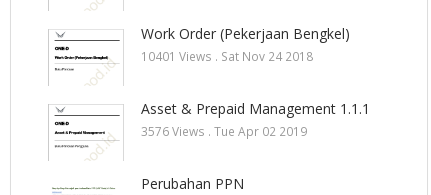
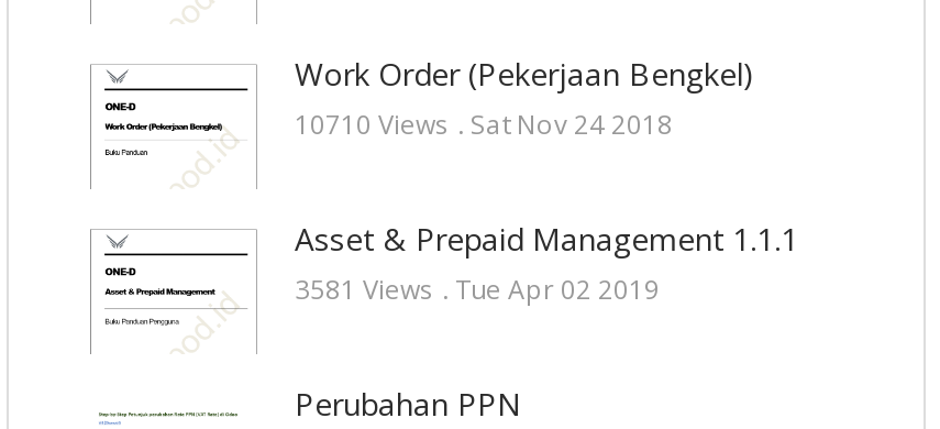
- 10401 Views . Sat Nov 24 2018
+ 10710 Views . Sat Nov 24 2018

- 3576 Views . Tue Apr 02 2019
+ 3581 Views . Tue Apr 02 2019
